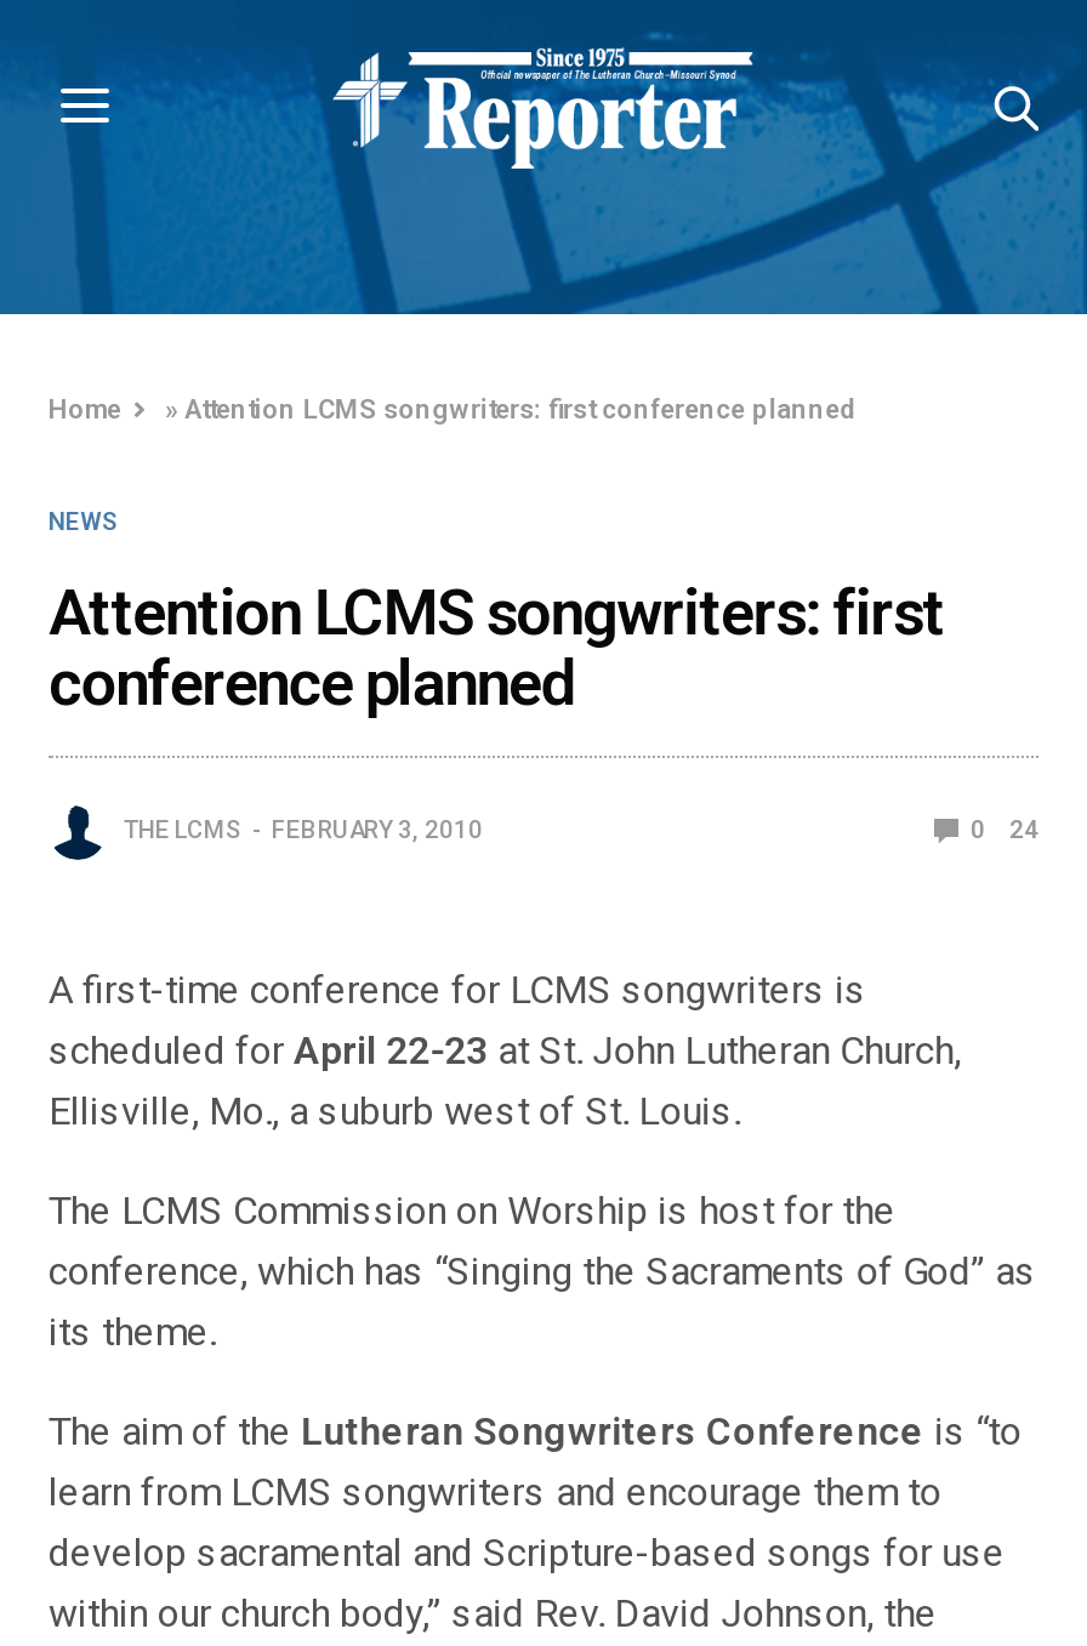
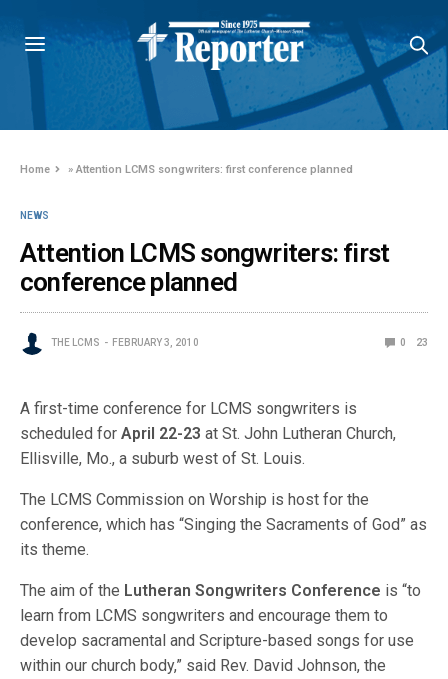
- 0 24
+ 0 23
